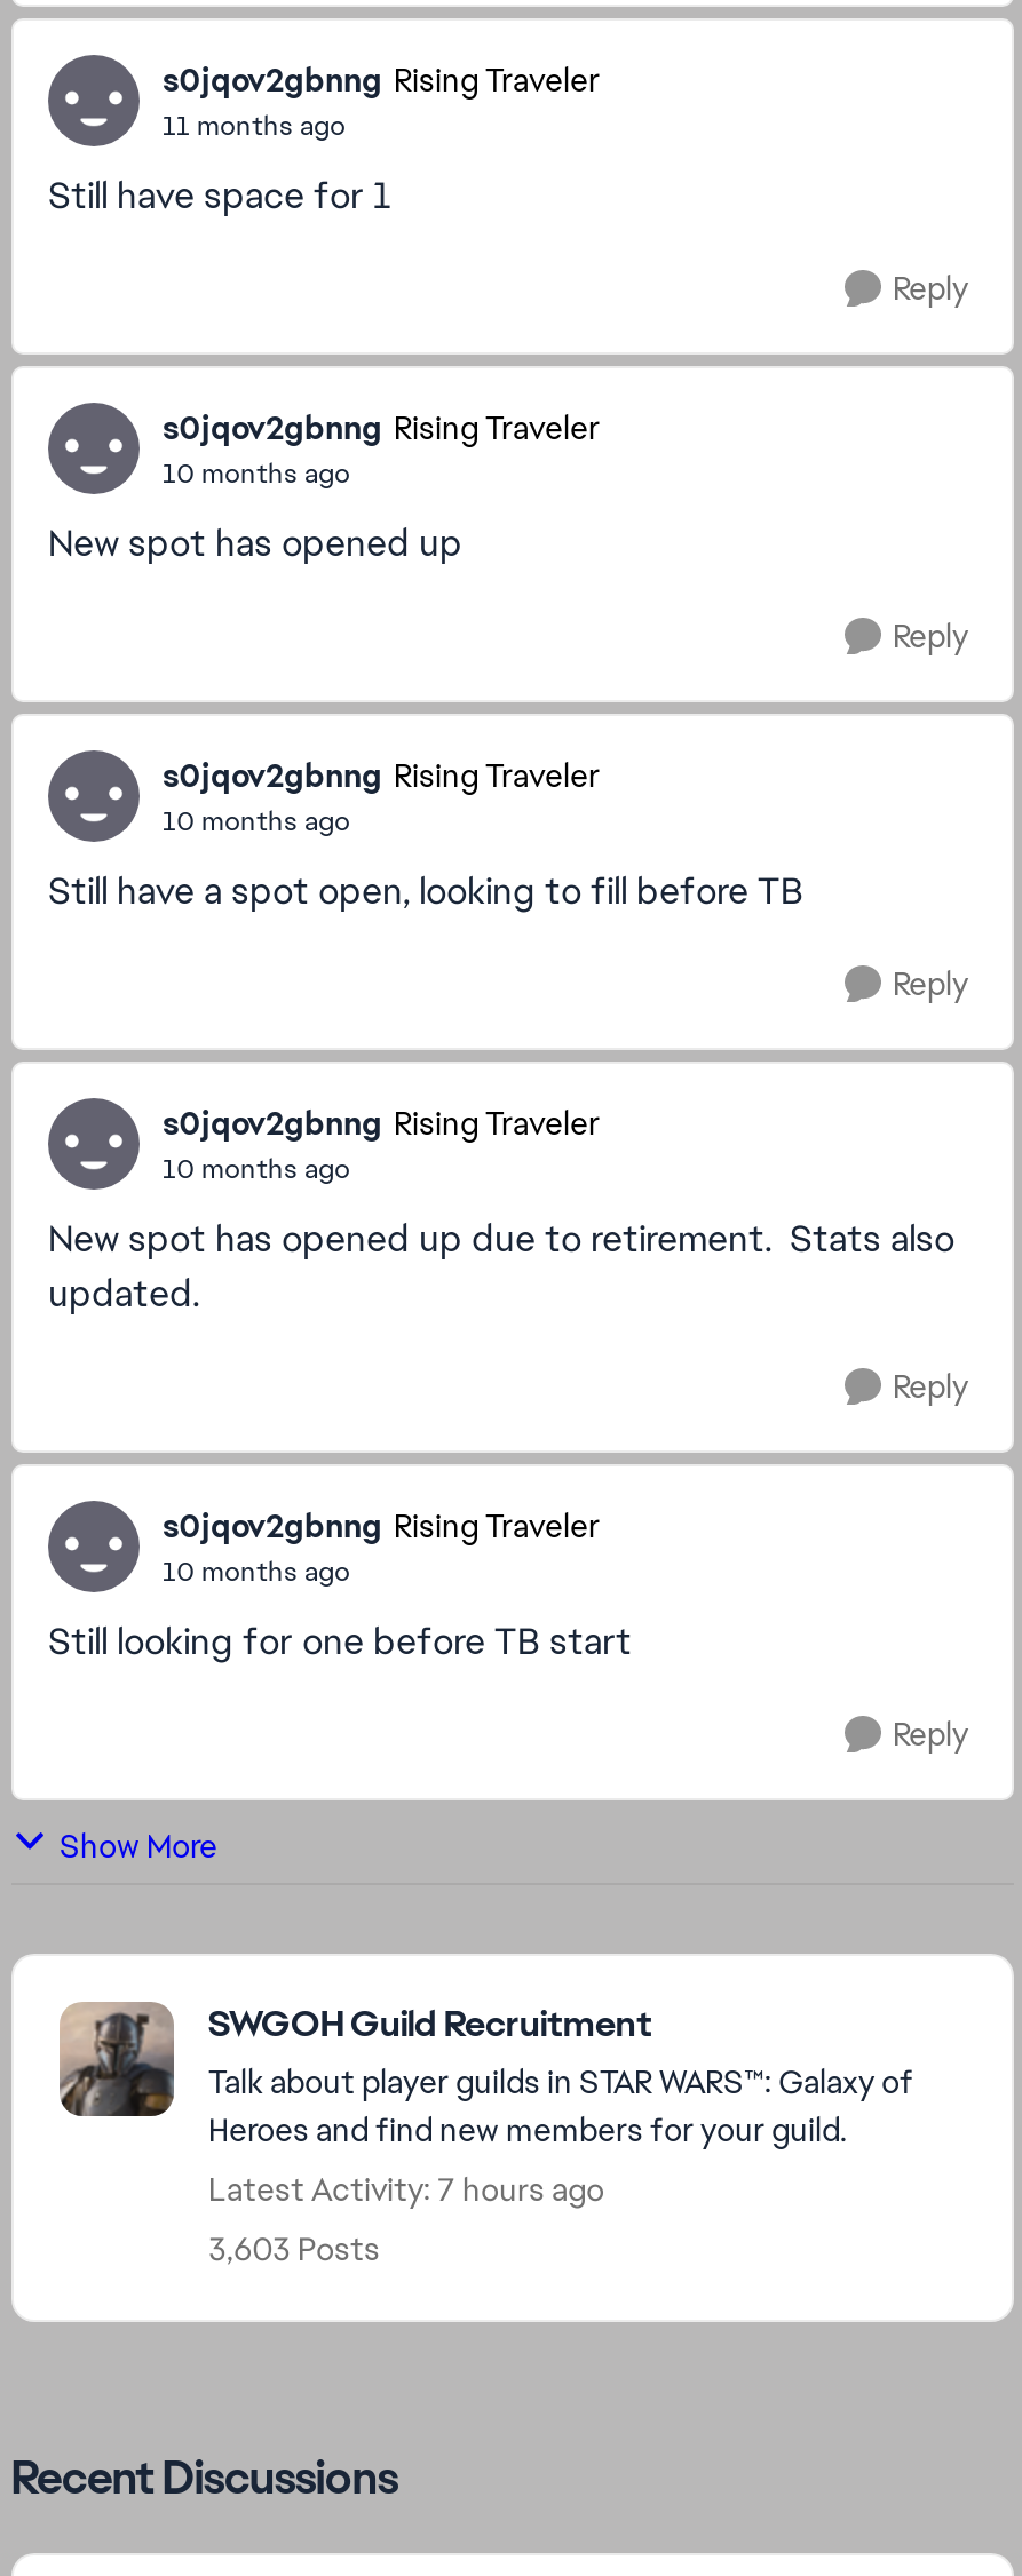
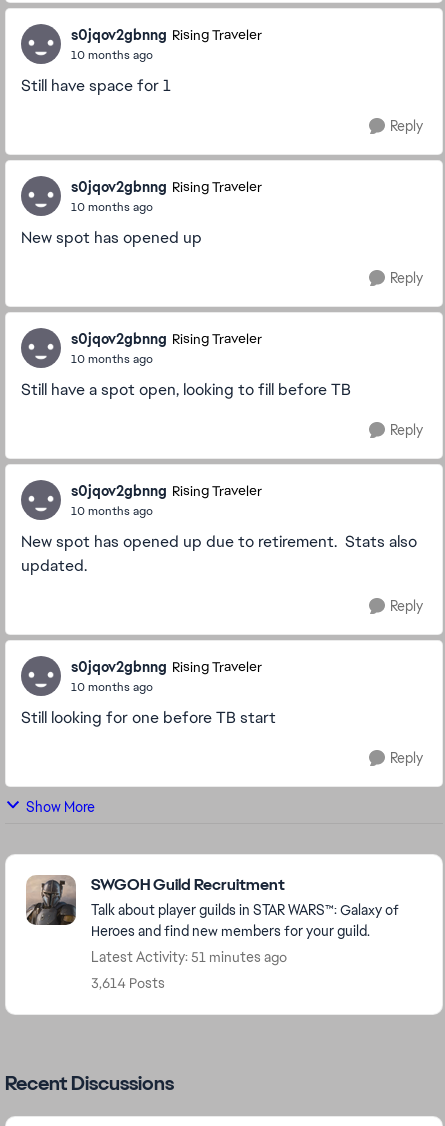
- 11 months ago
+ 10 months ago

- Latest Activity: 7 hours ago
+ Latest Activity: 51 minutes ago

- 3,603 Posts
+ 3,614 Posts
